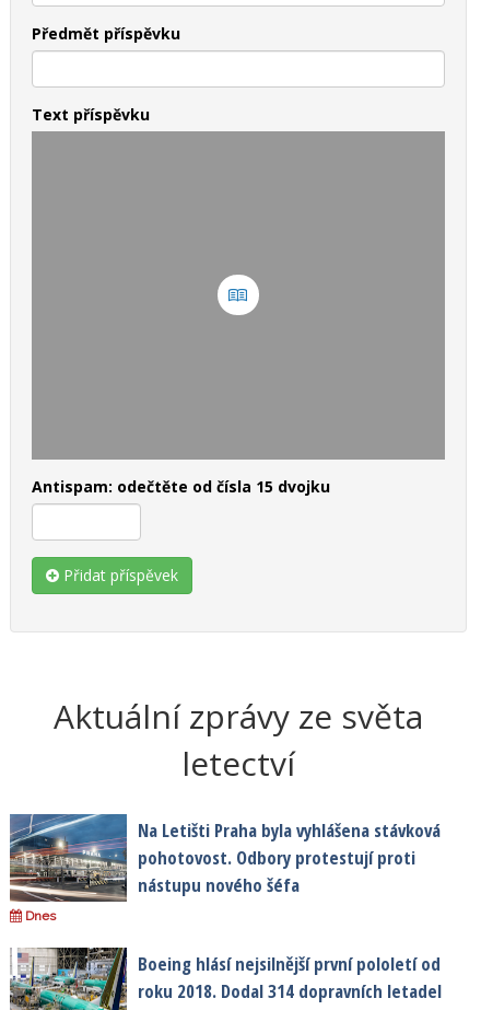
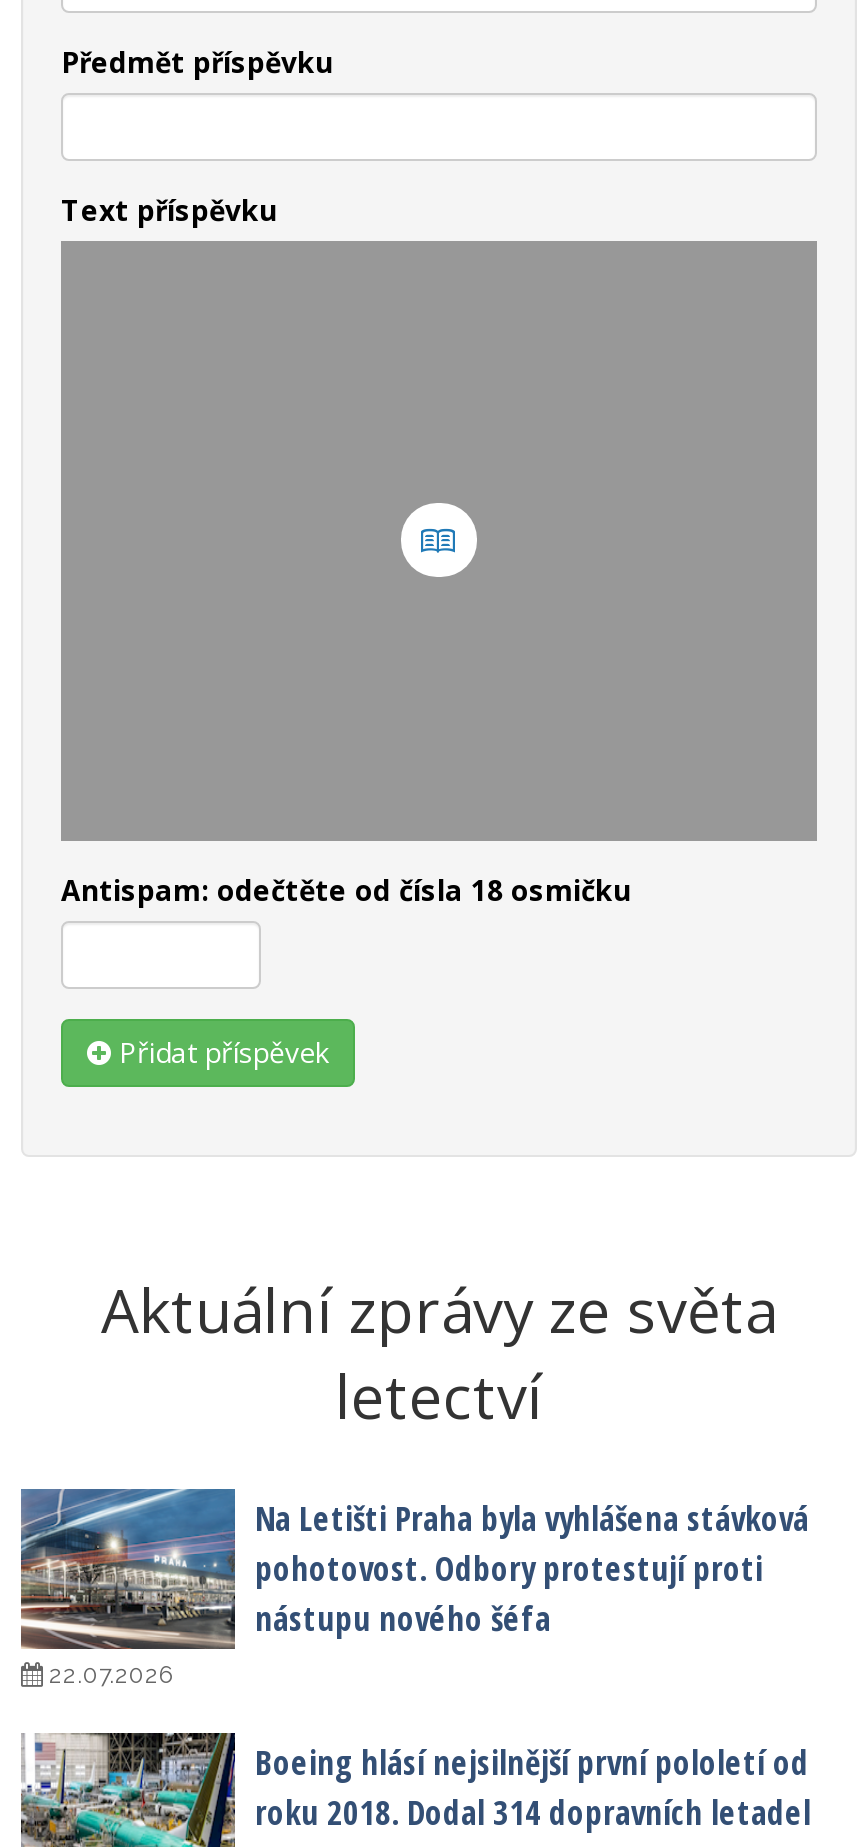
- Antispam: odečtěte od čísla 15 dvojku
+ Antispam: odečtěte od čísla 18 osmičku

- Dnes
+ 22.07.2026
